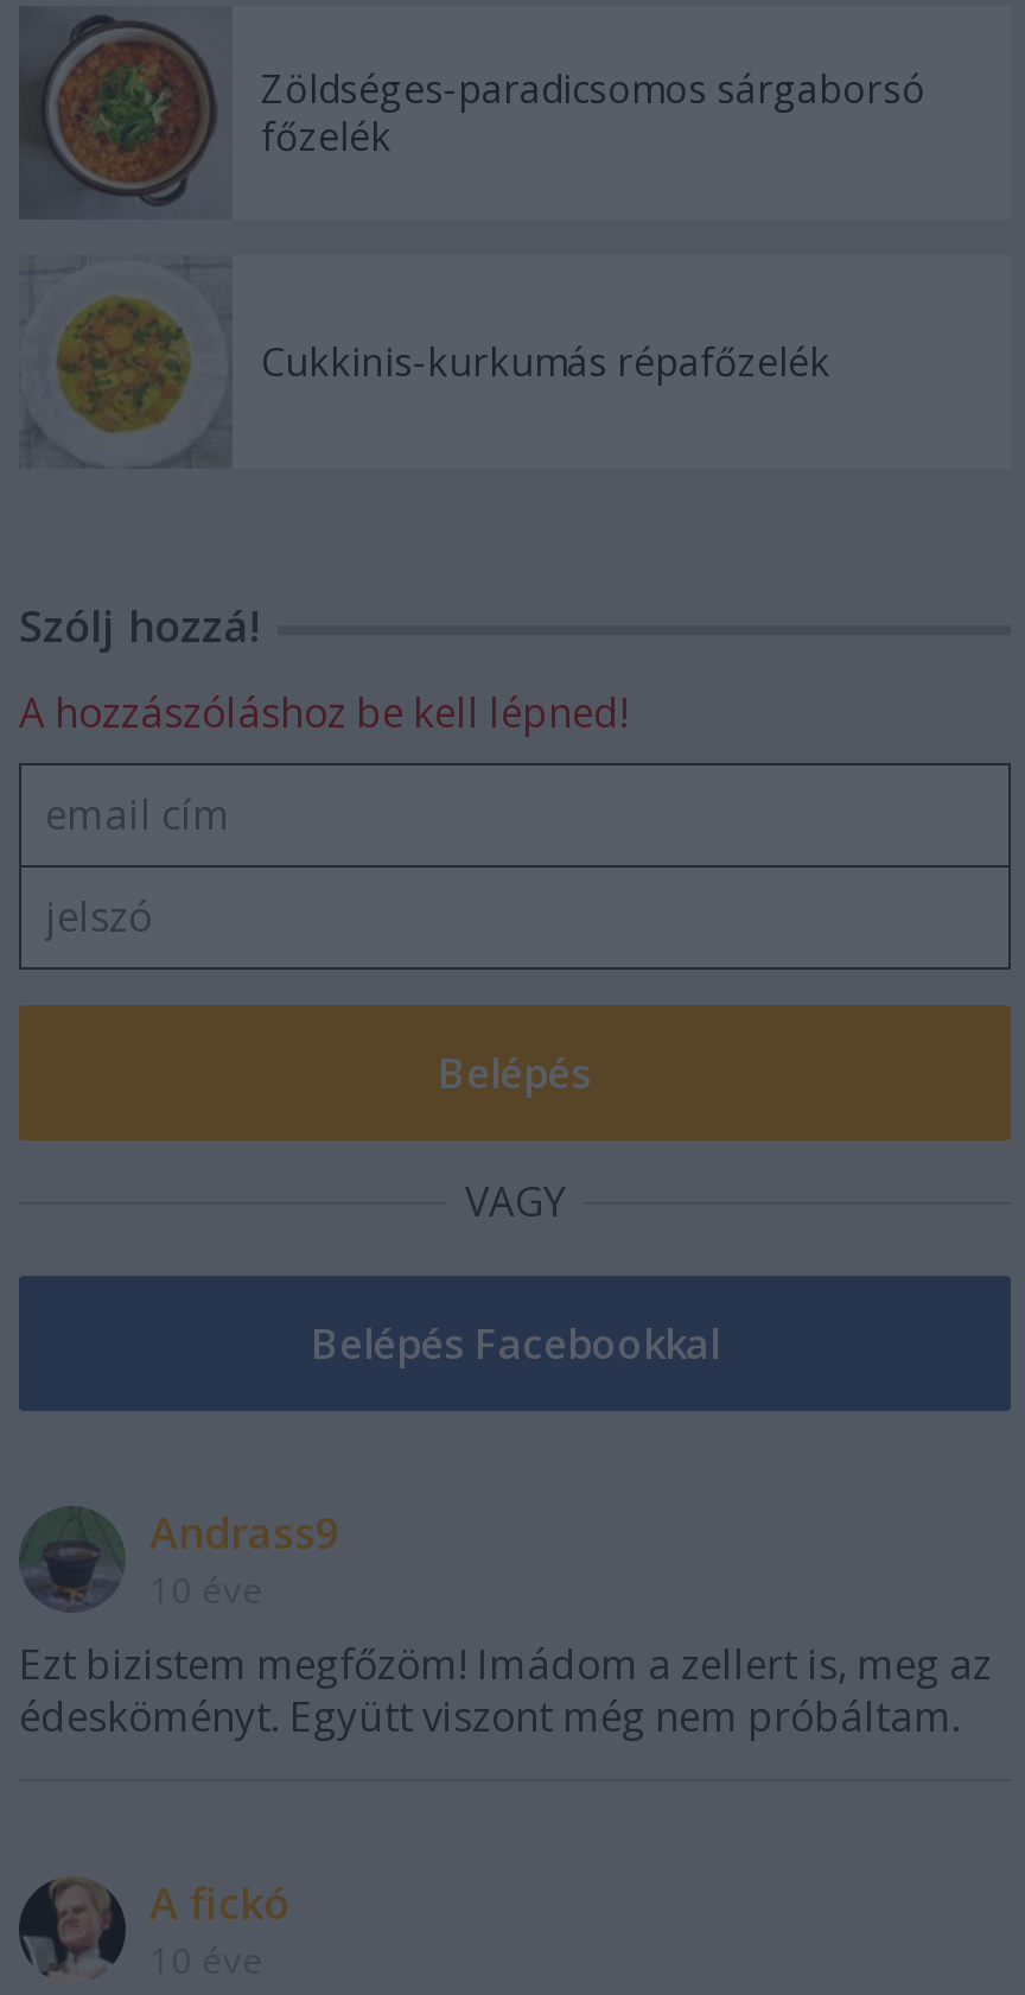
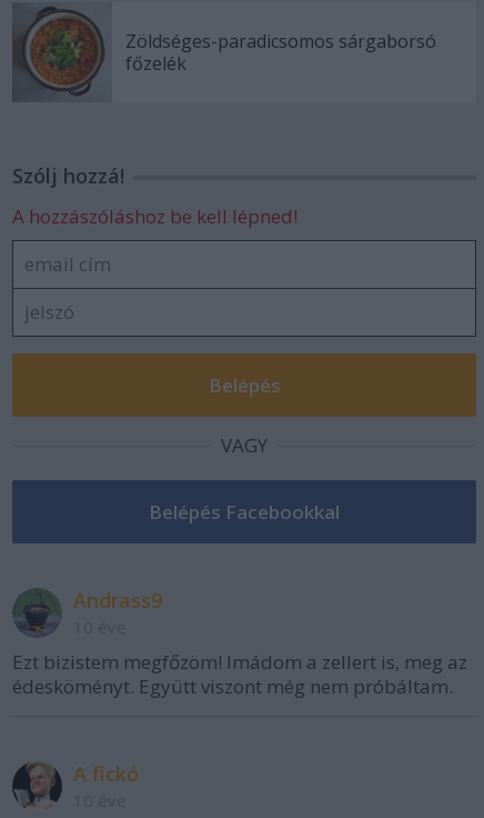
- [image]
- Cukkinis-kurkumás répafőzelék
